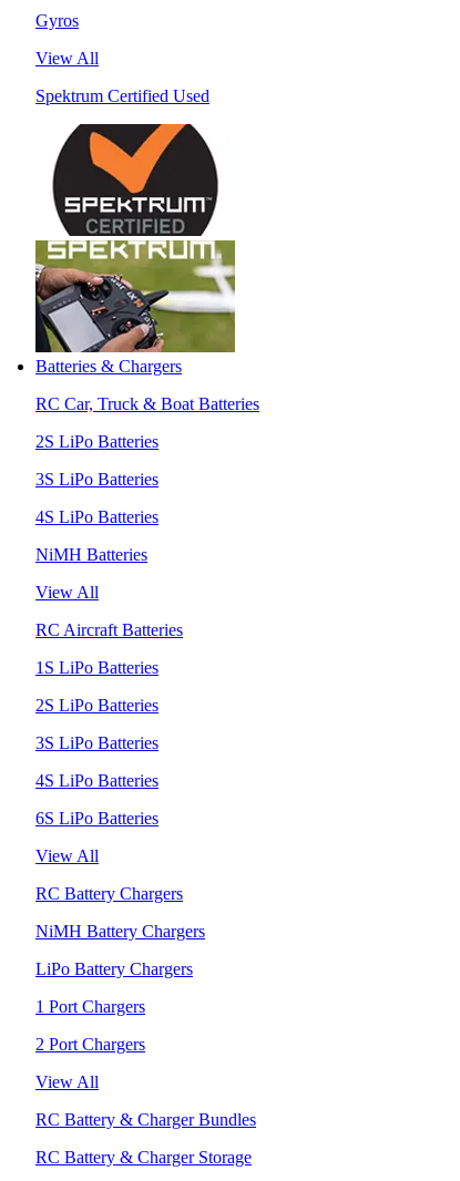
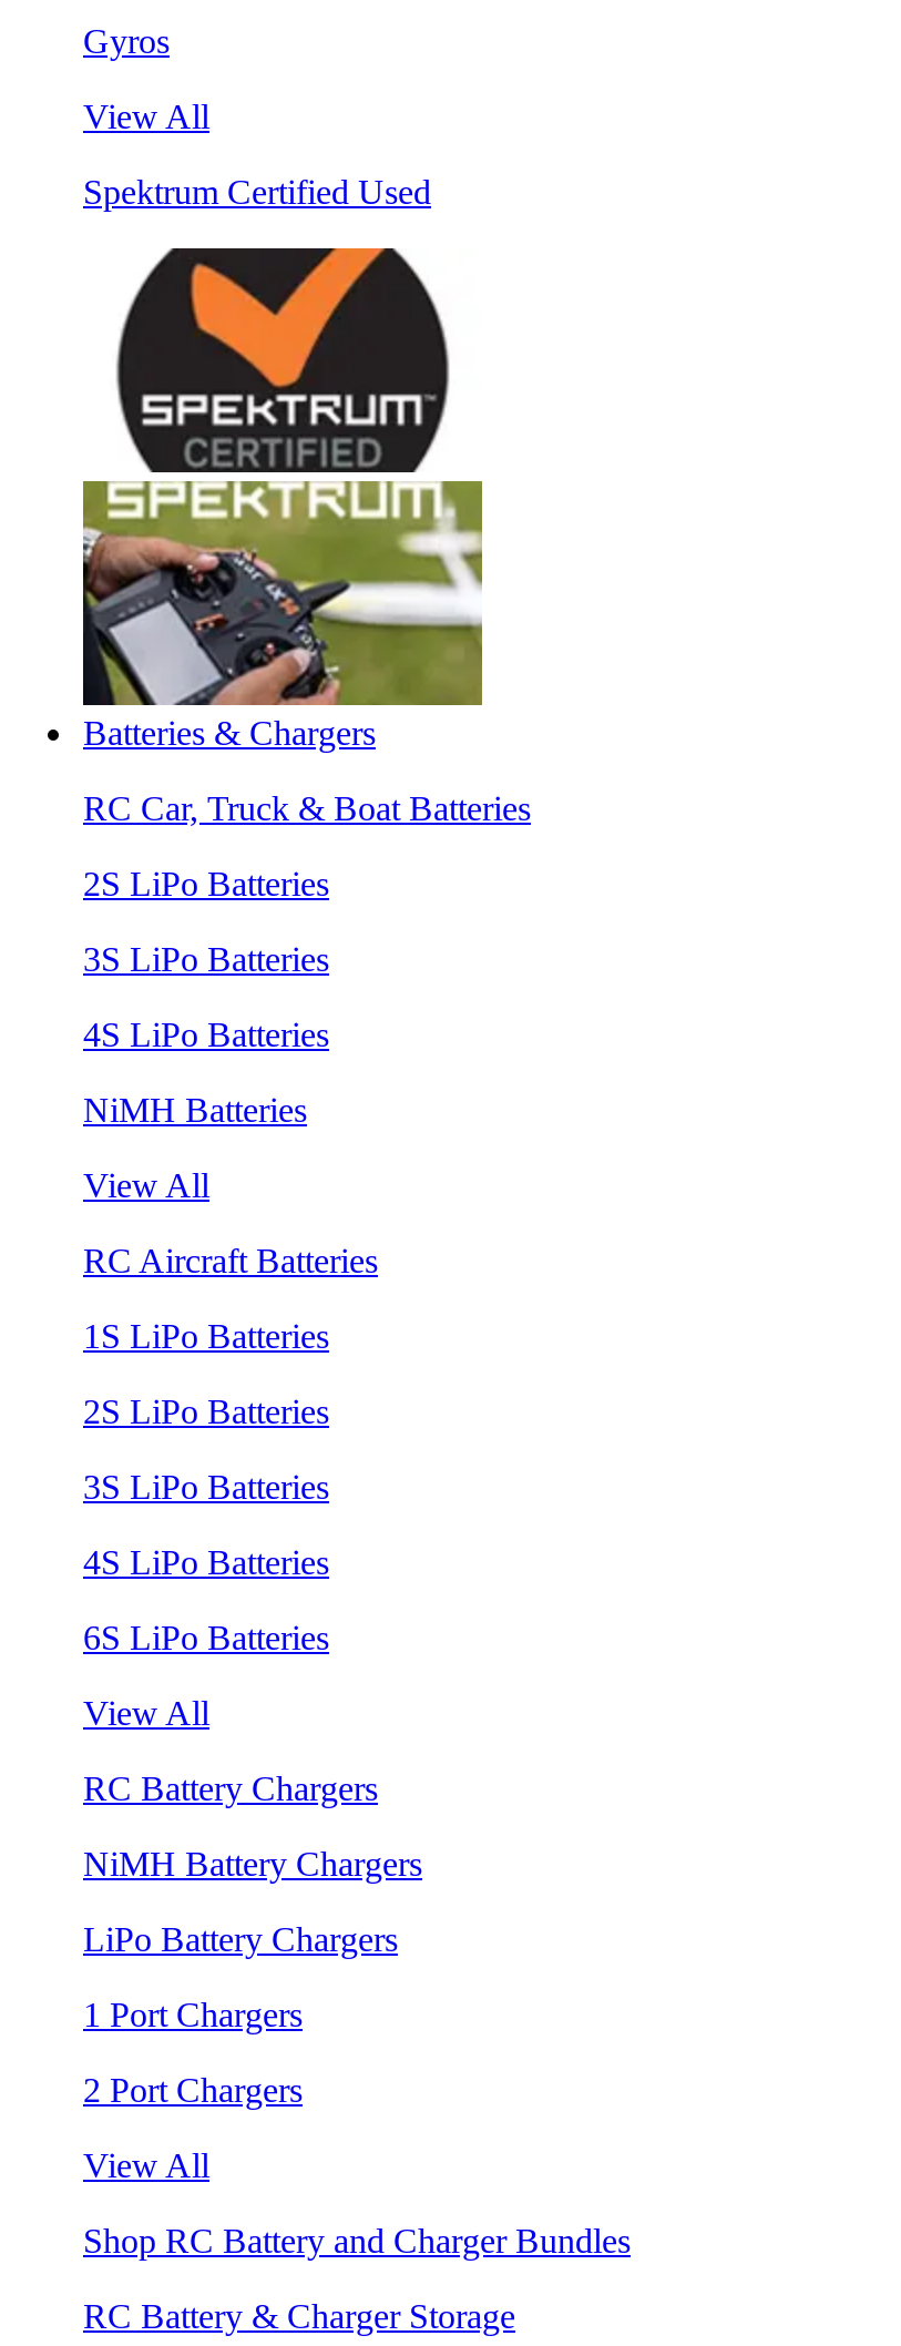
- RC Battery & Charger Bundles
+ Shop RC Battery and Charger Bundles
